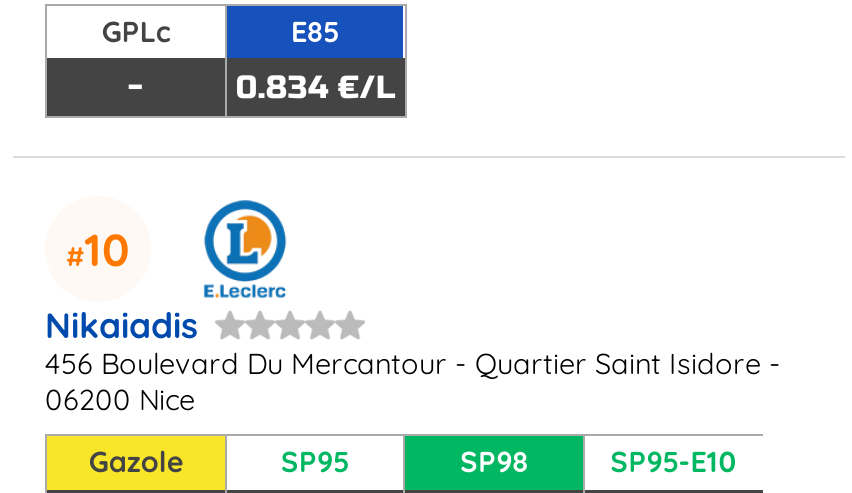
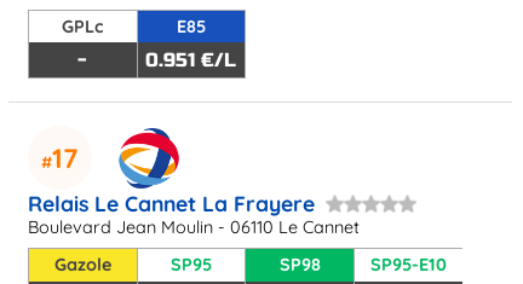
- 0.834 €/L
+ 0.951 €/L

- [image]
- 10
- Nikaiadis
- 456 Boulevard Du Mercantour - Quartier Saint Isidore -
- 06200 Nice
+ [image]
+ 17
+ Relais Le Cannet La Frayere
+ Boulevard Jean Moulin - 06110 Le Cannet
